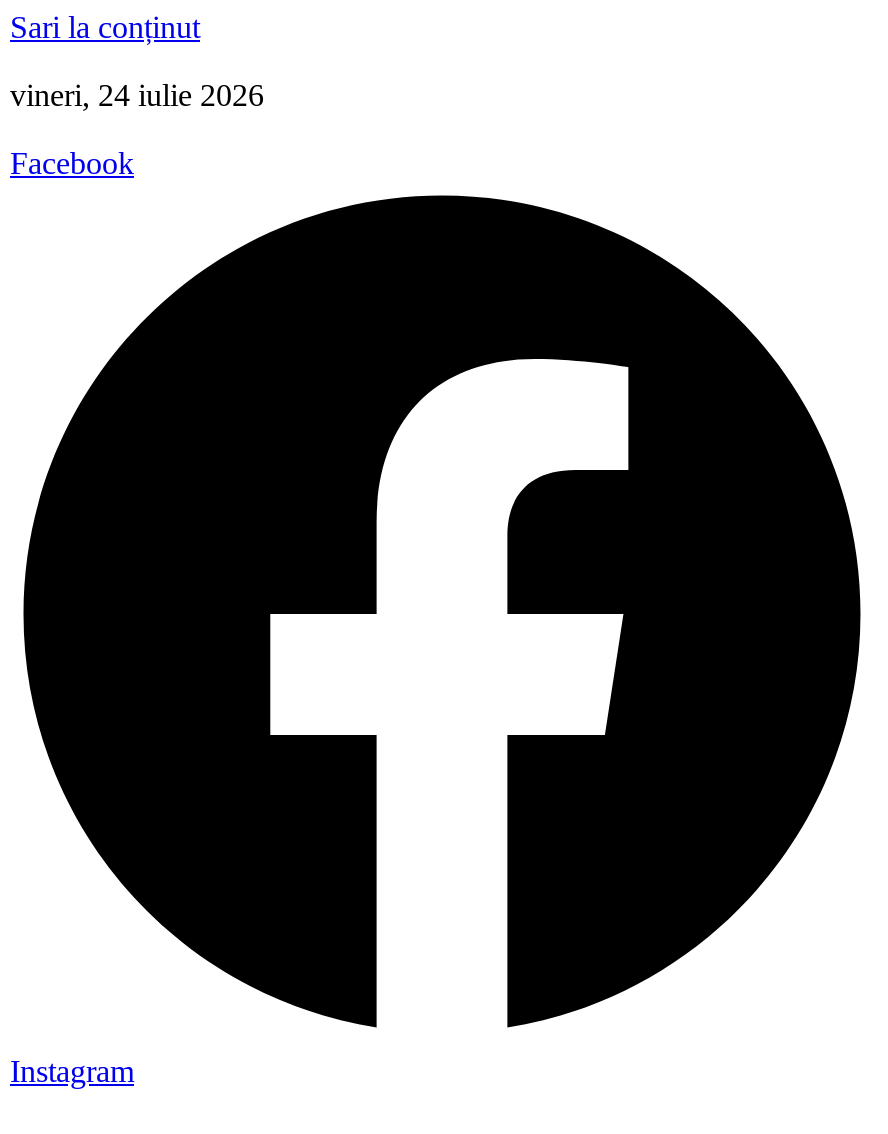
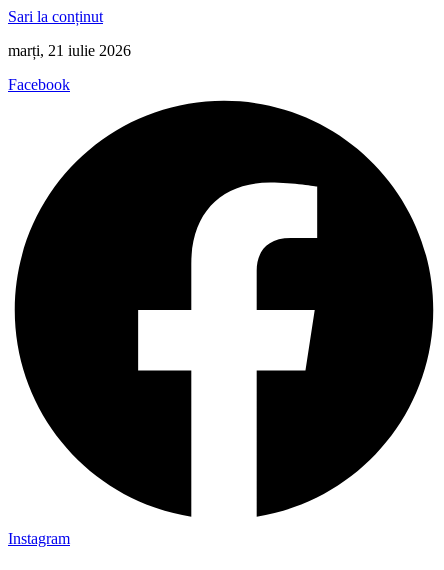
- vineri, 24 iulie 2026
+ marți, 21 iulie 2026
